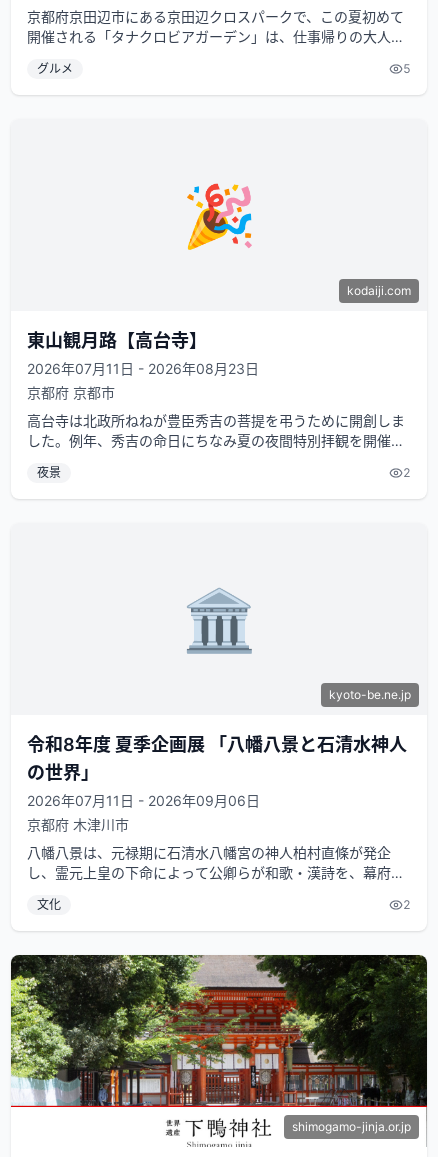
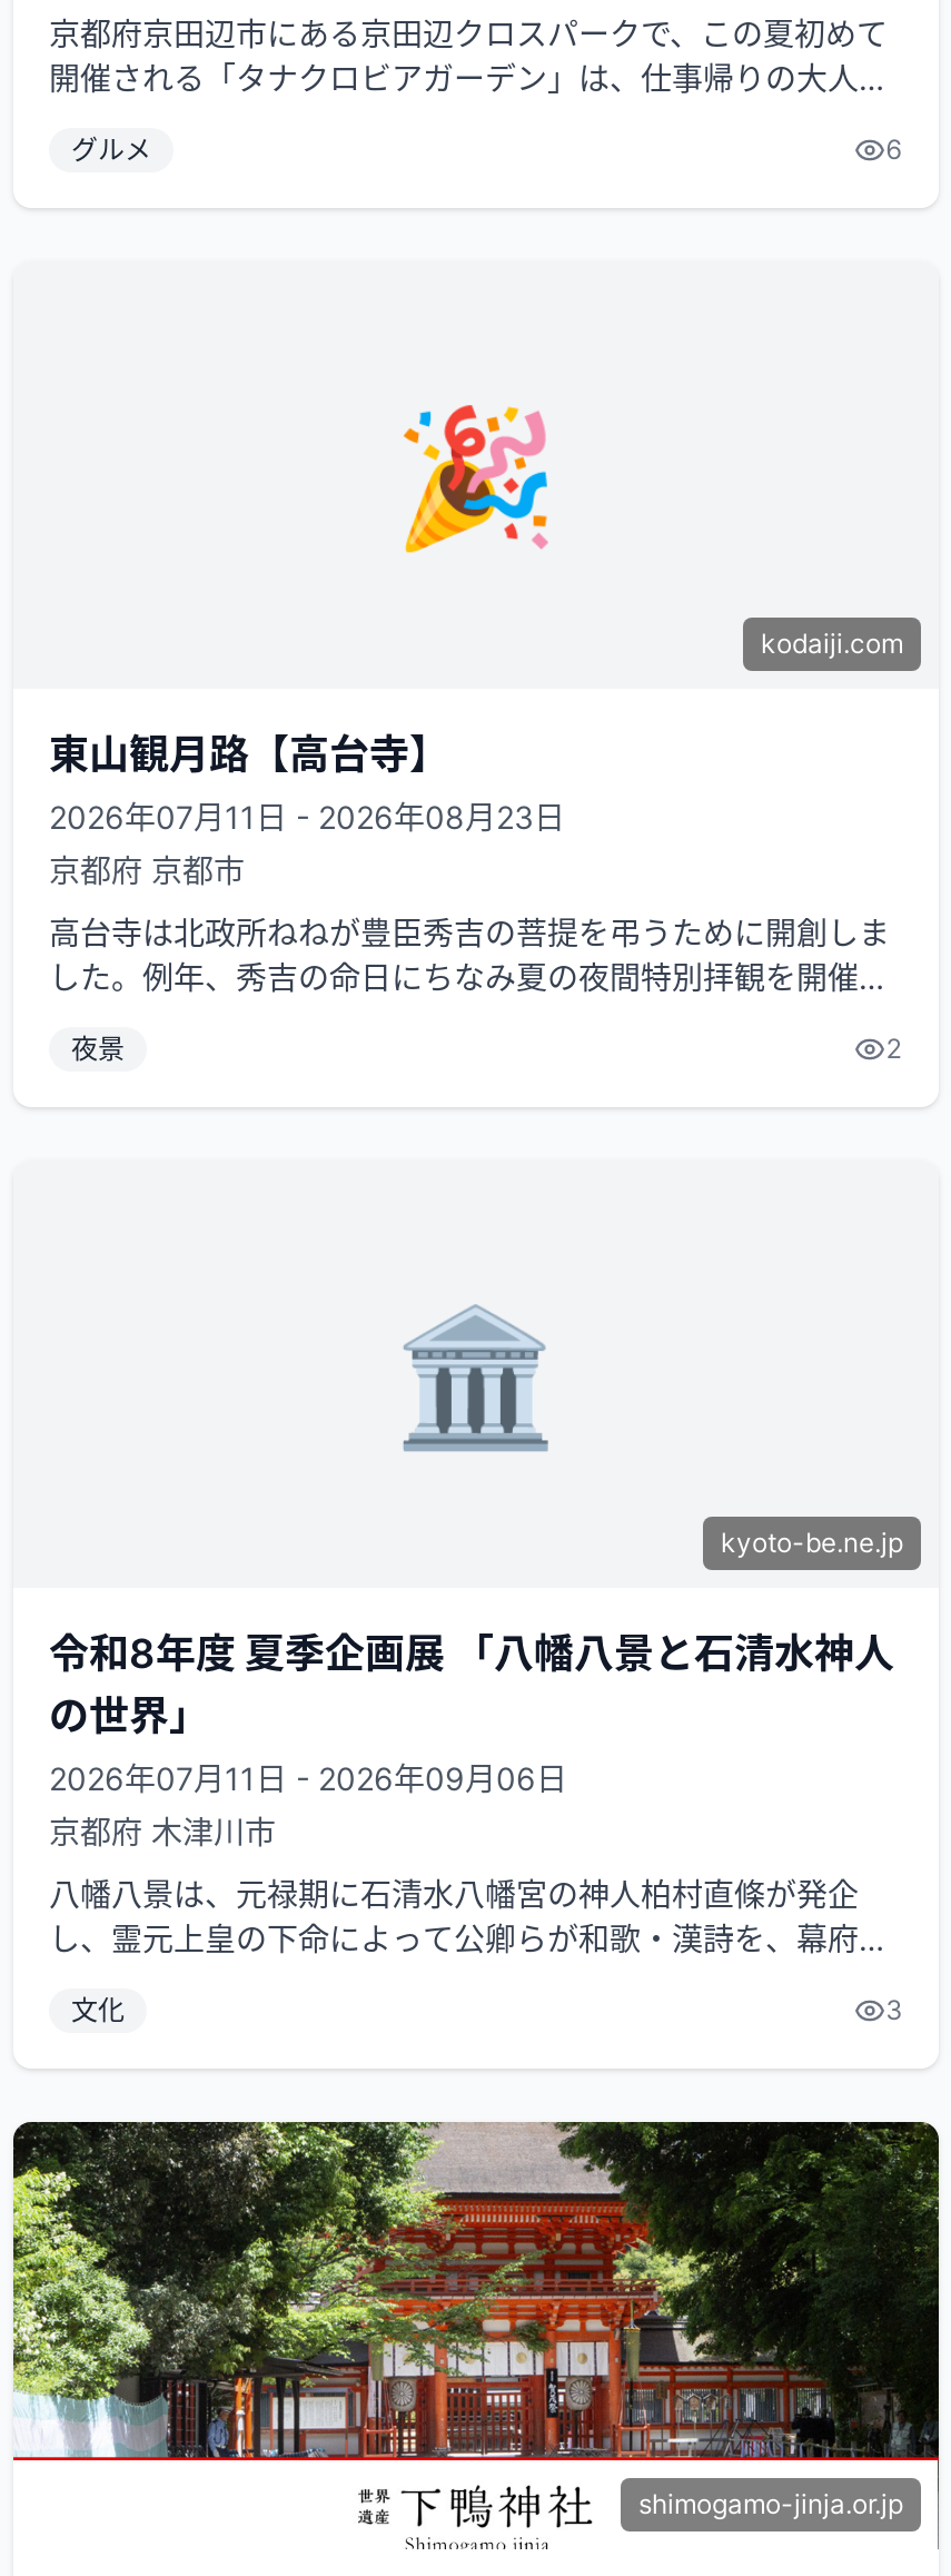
- 5
+ 6

- 2
+ 3
